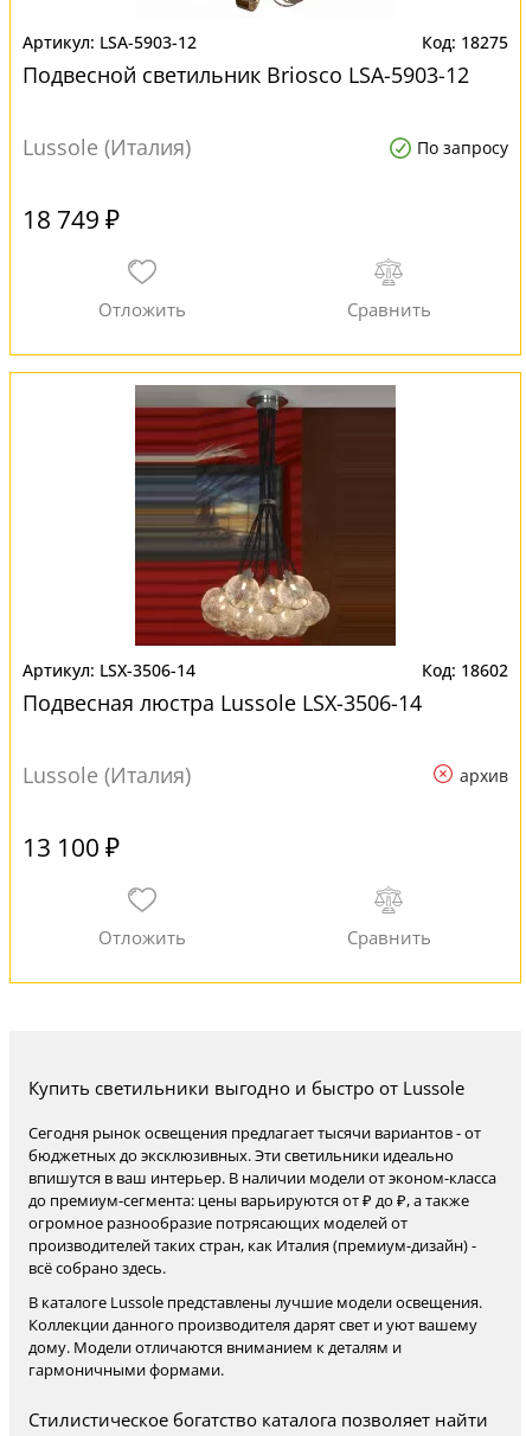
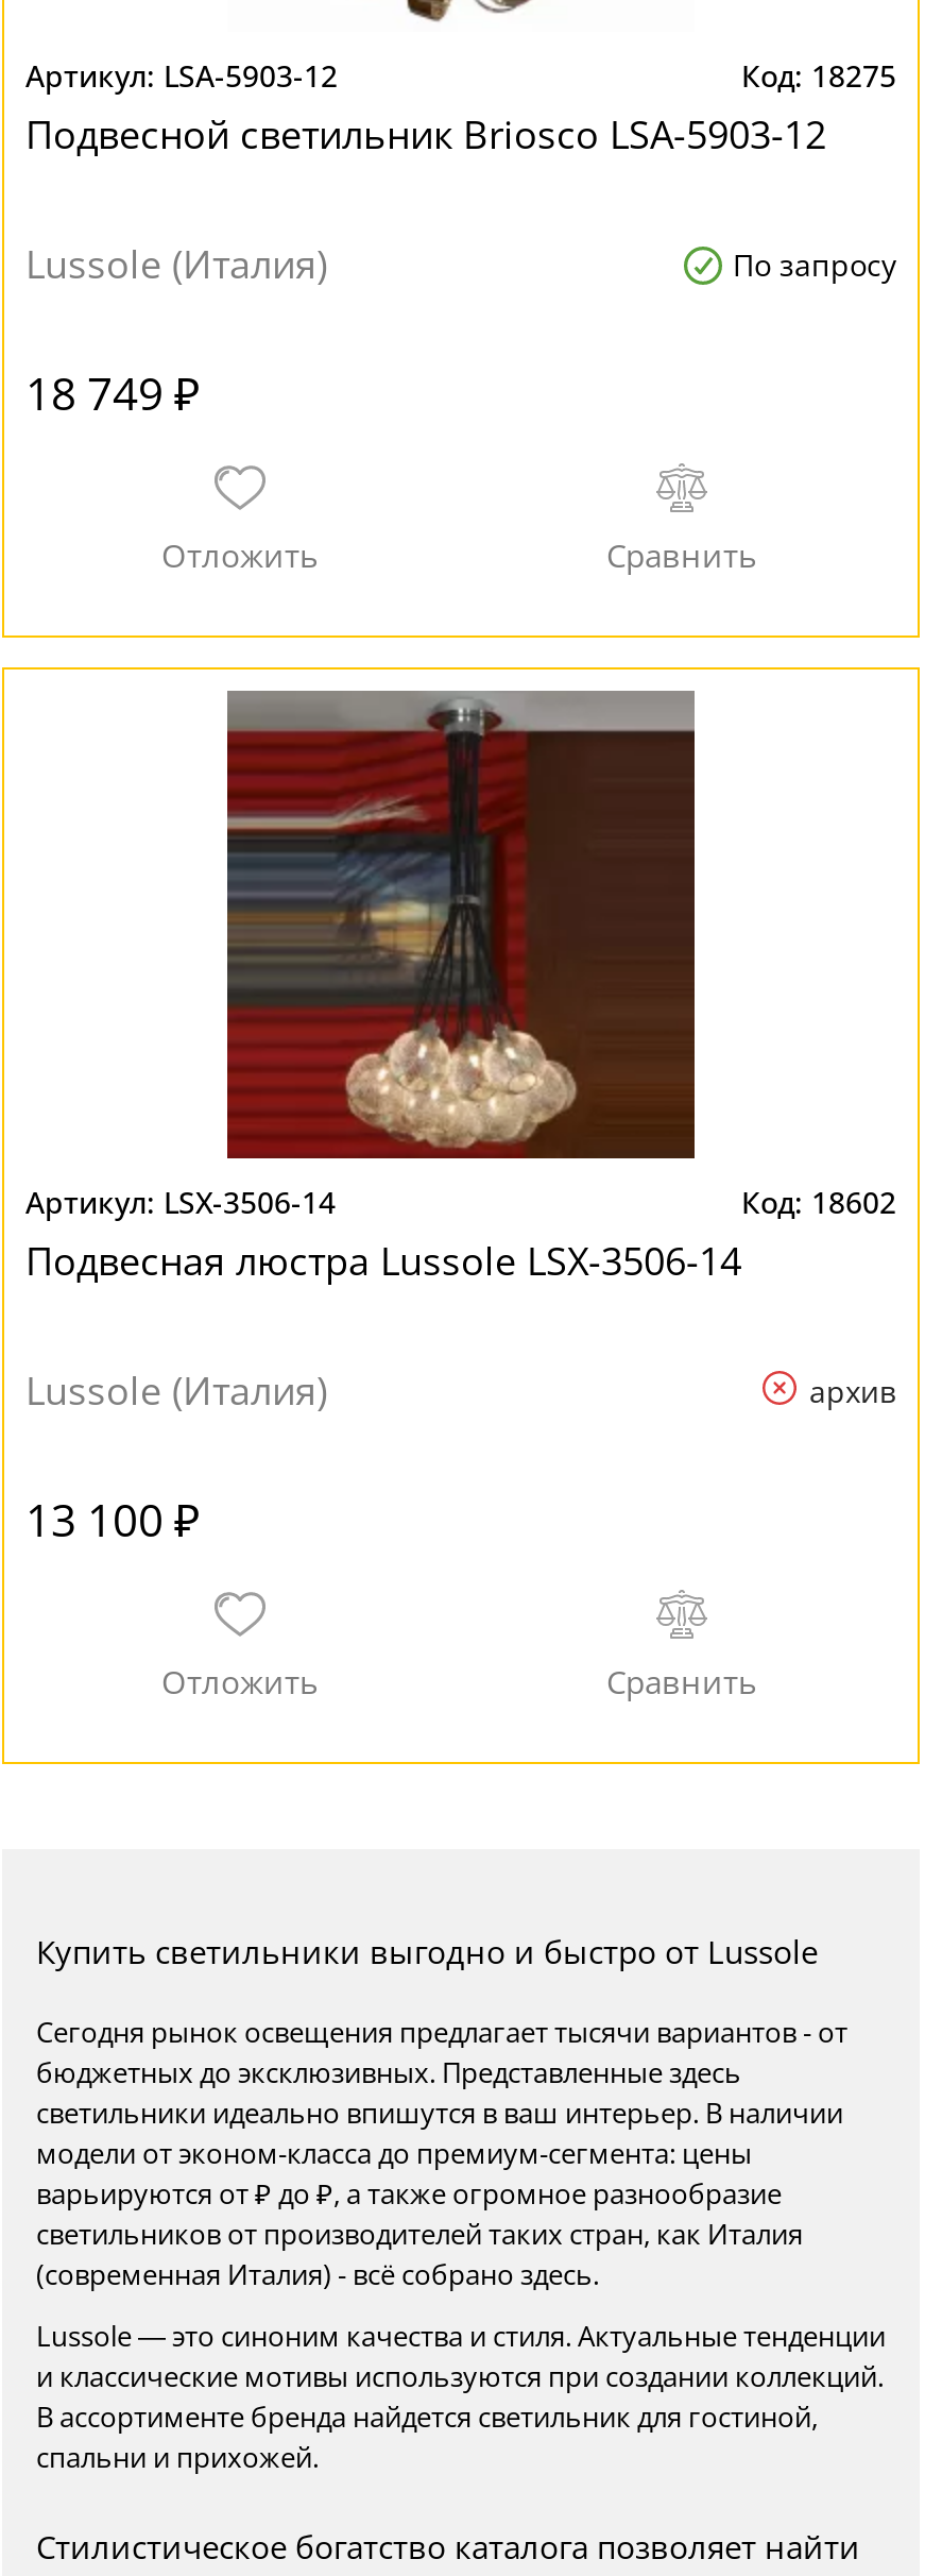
- бюджетных до эксклюзивных. Эти светильники идеально
- впишутся в ваш интерьер. В наличии модели от эконом-класса
- до премиум-сегмента: цены варьируются от ₽ до ₽, а также
- огромное разнообразие потрясающих моделей от
- производителей таких стран, как Италия (премиум-дизайн) -
- всё собрано здесь.
+ бюджетных до эксклюзивных. Представленные здесь
+ светильники идеально впишутся в ваш интерьер. В наличии
+ модели от эконом-класса до премиум-сегмента: цены
+ варьируются от ₽ до ₽, а также огромное разнообразие
+ светильников от производителей таких стран, как Италия
+ (современная Италия) - всё собрано здесь.

- В каталоге Lussole представлены лучшие модели освещения.
- Коллекции данного производителя дарят свет и уют вашему
- дому. Модели отличаются вниманием к деталям и
- гармоничными формами.
+ Lussole — это синоним качества и стиля. Актуальные тенденции
+ и классические мотивы используются при создании коллекций.
+ В ассортименте бренда найдется светильник для гостиной,
+ спальни и прихожей.
